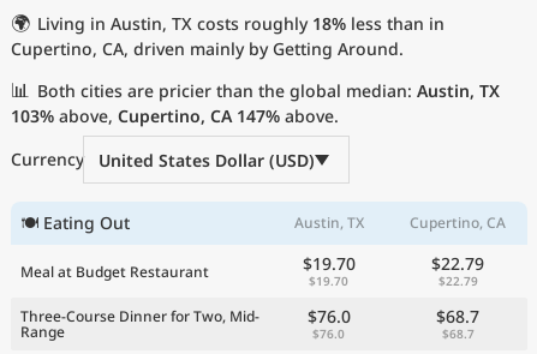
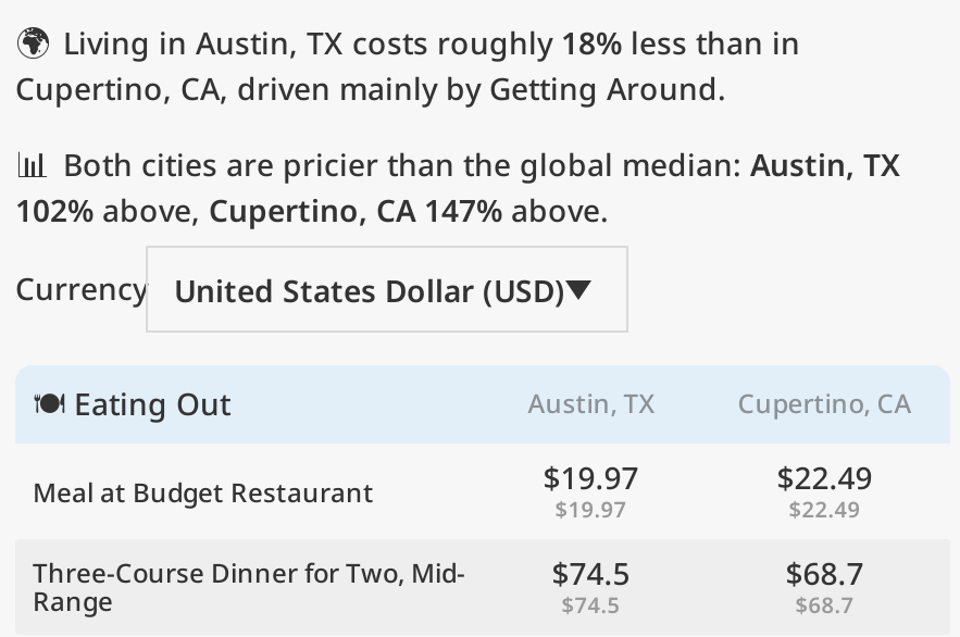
- 103% above, Cupertino, CA 147% above.
+ 102% above, Cupertino, CA 147% above.

- $19.70
+ $19.97

- $22.79
+ $22.49

- $19.70
+ $19.97

- $22.79
+ $22.49

- $76.0
+ $74.5

- $76.0
+ $74.5
